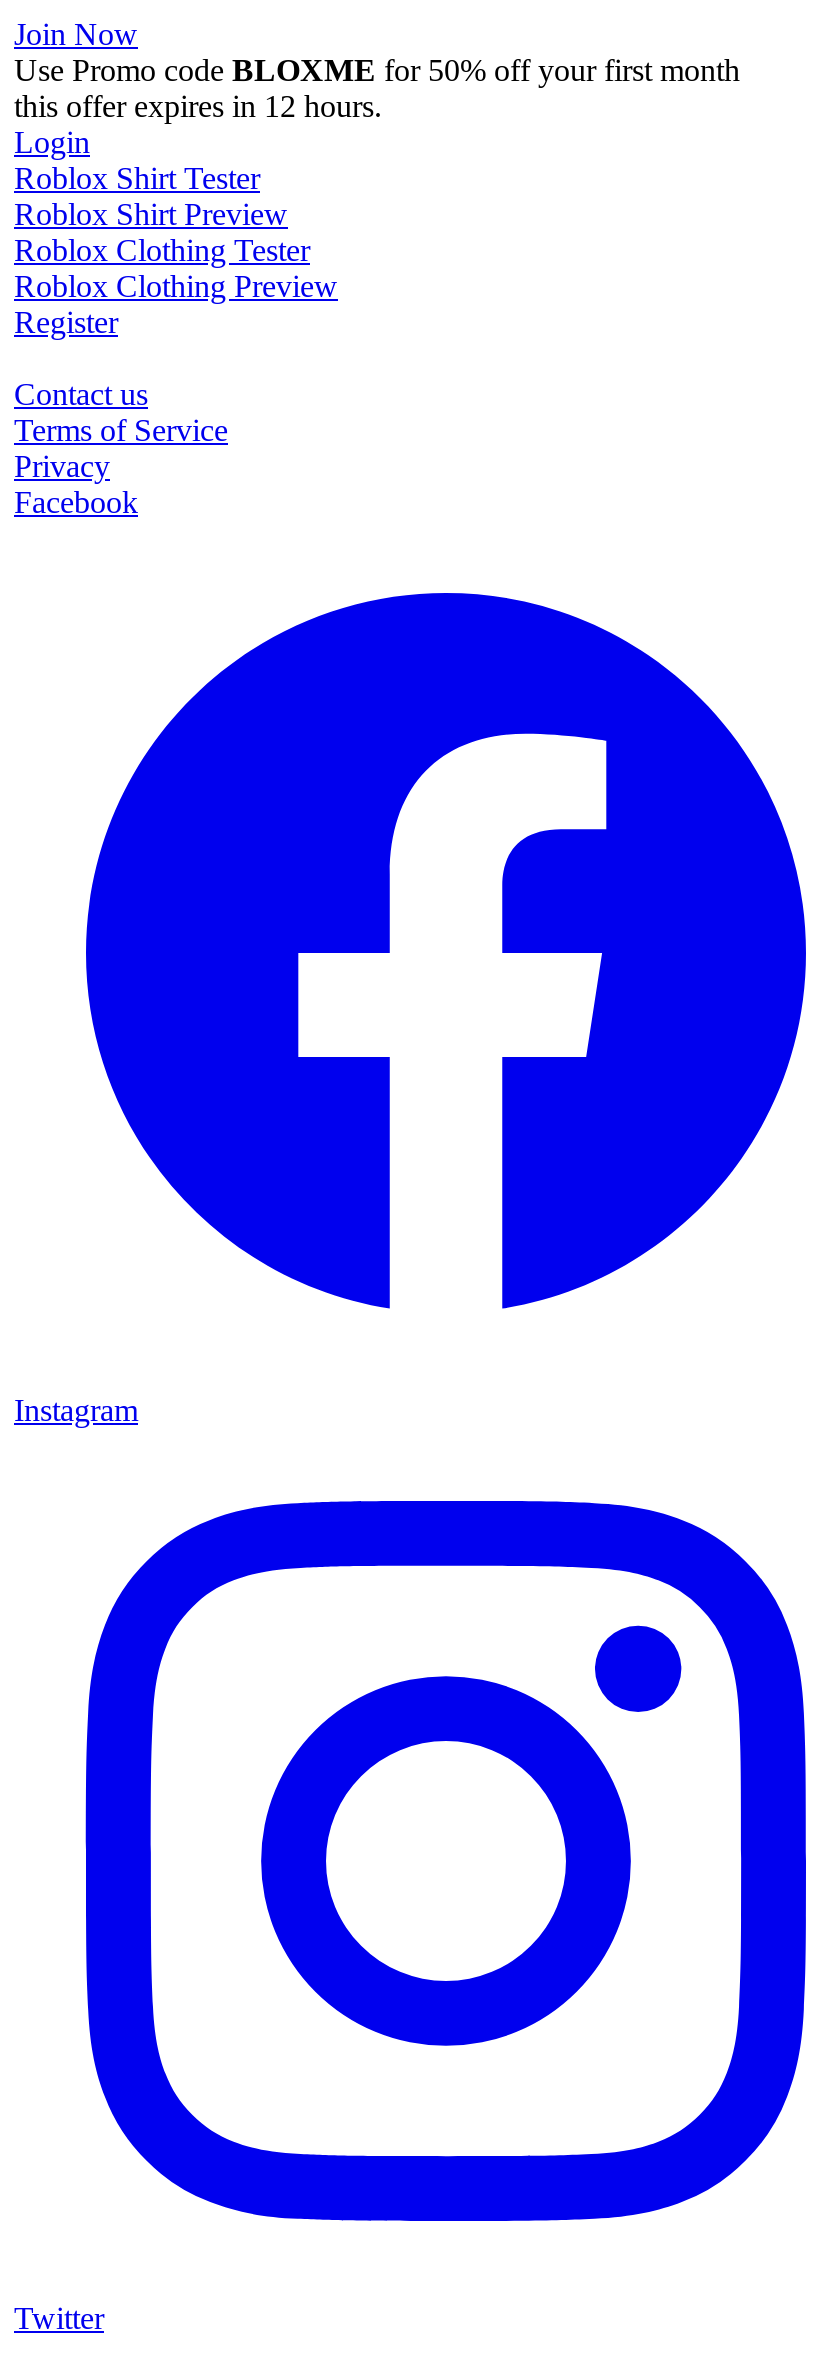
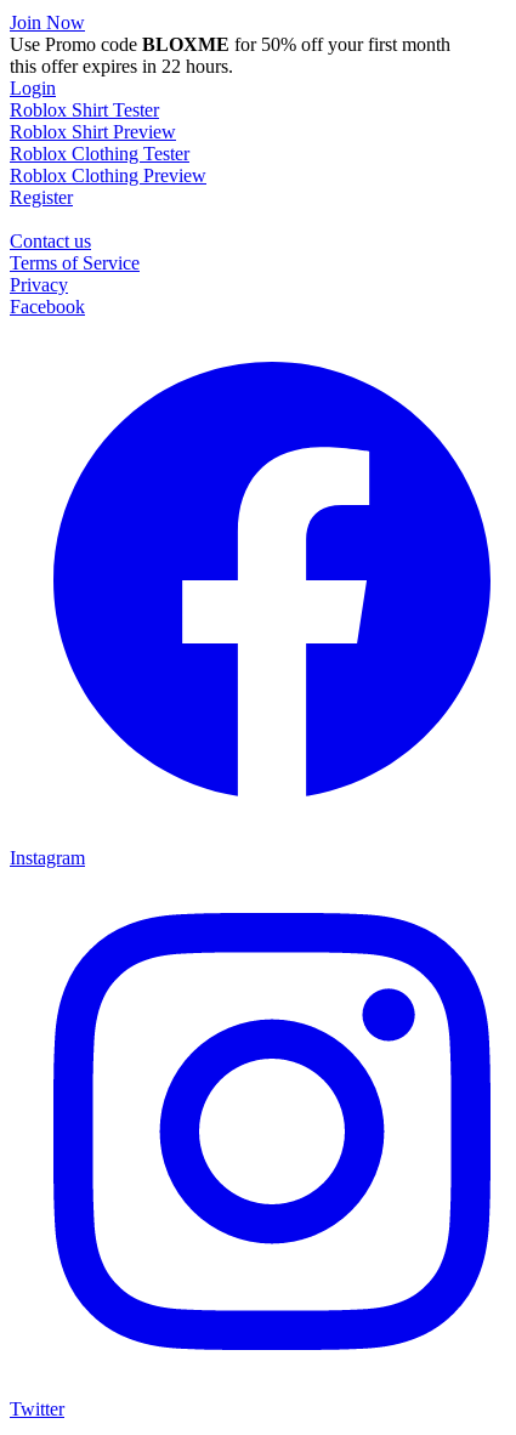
- this offer expires in 12 hours.
+ this offer expires in 22 hours.
